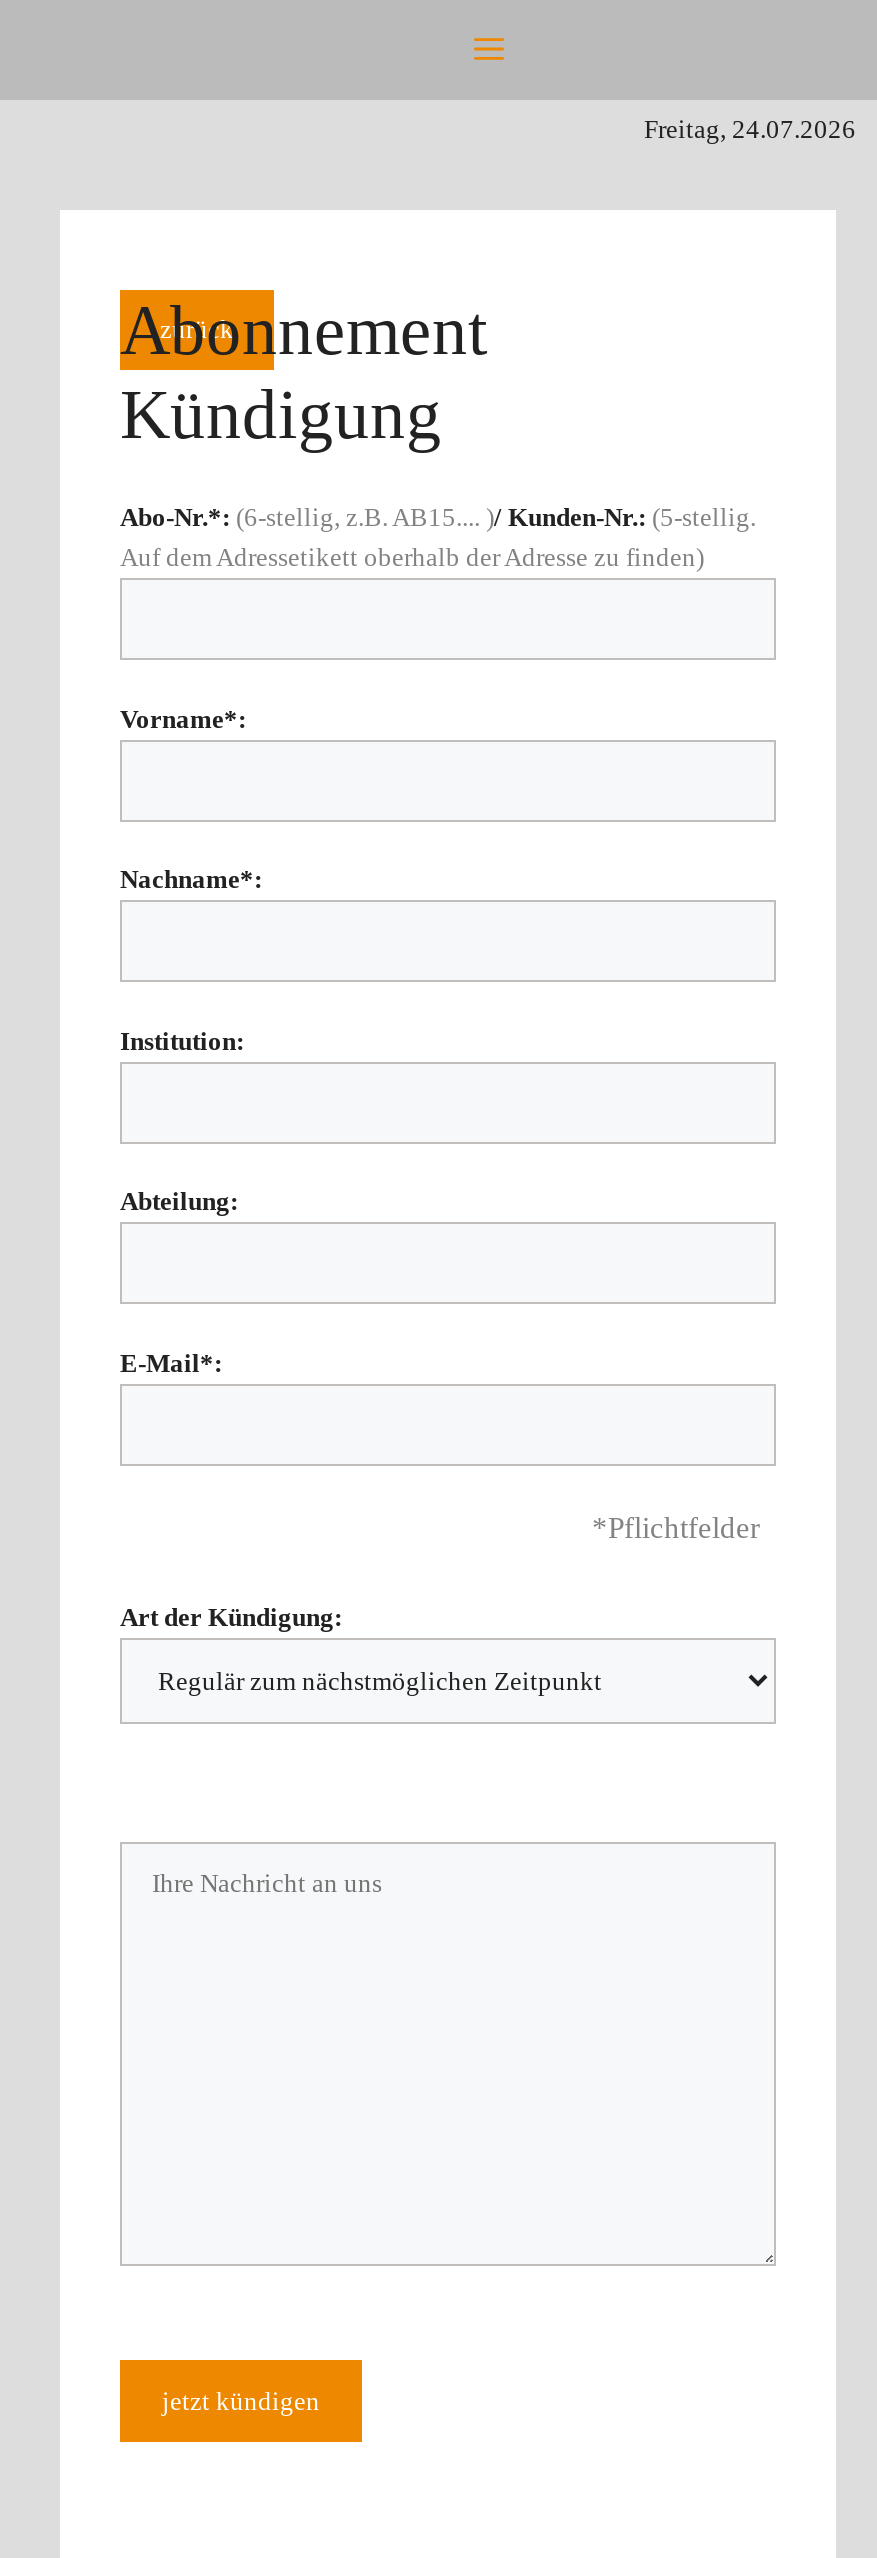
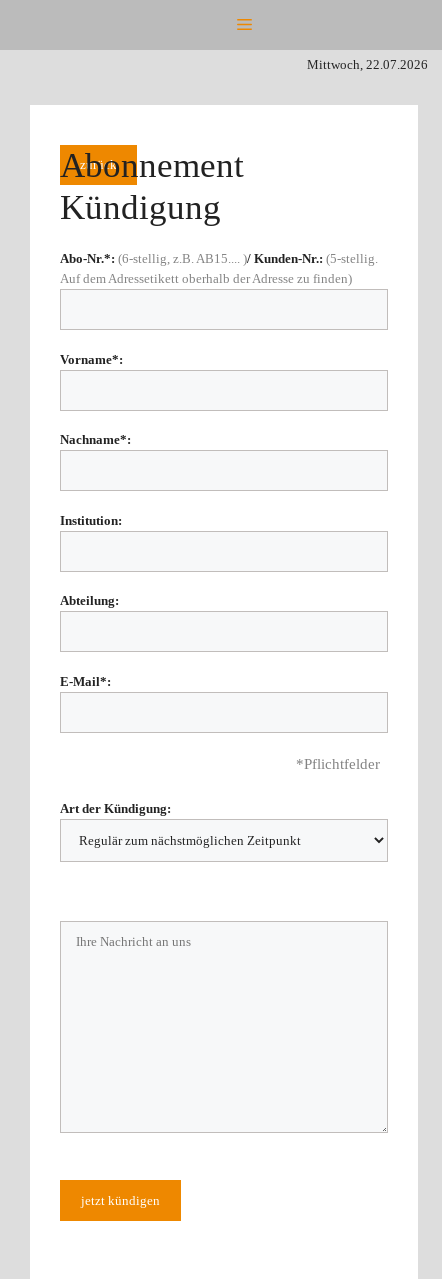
- Freitag, 24.07.2026
+ Mittwoch, 22.07.2026
